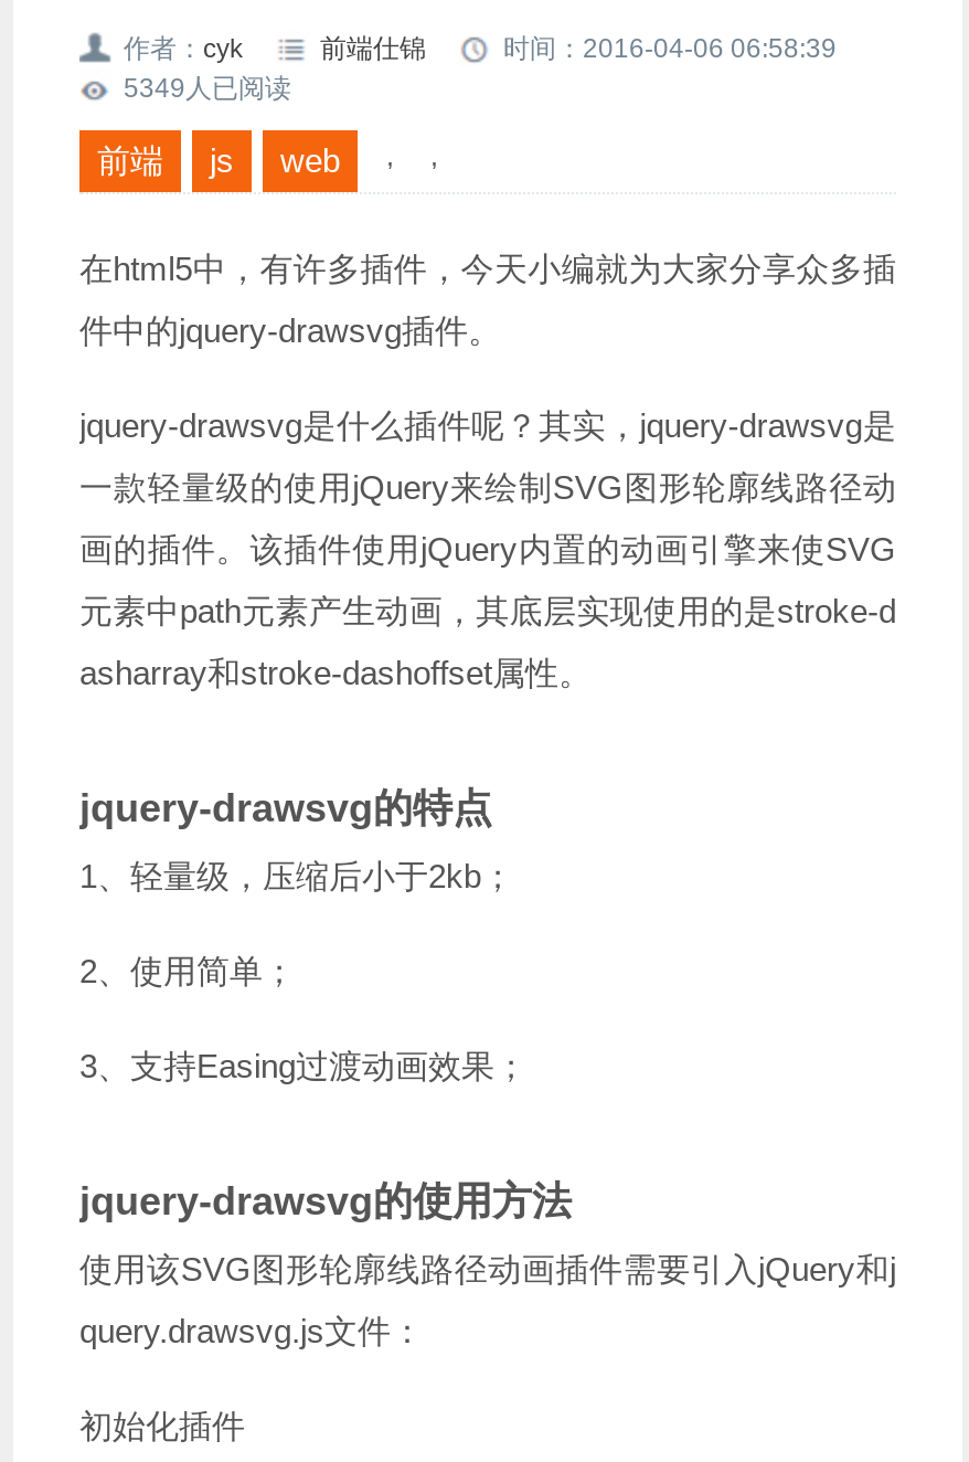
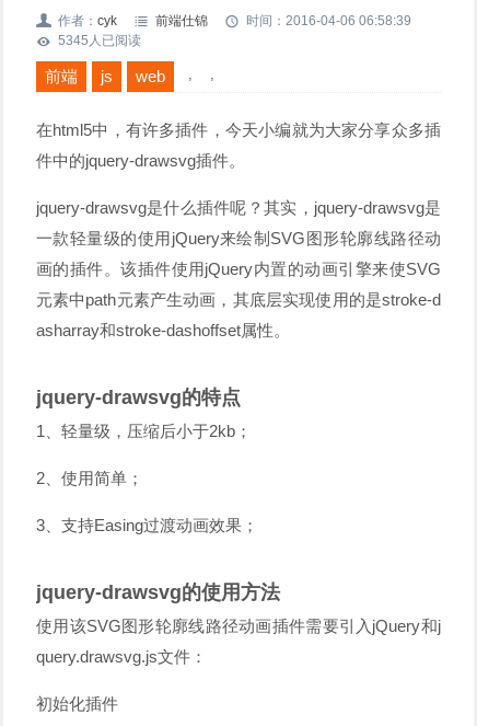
- 5349人已阅读
+ 5345人已阅读
